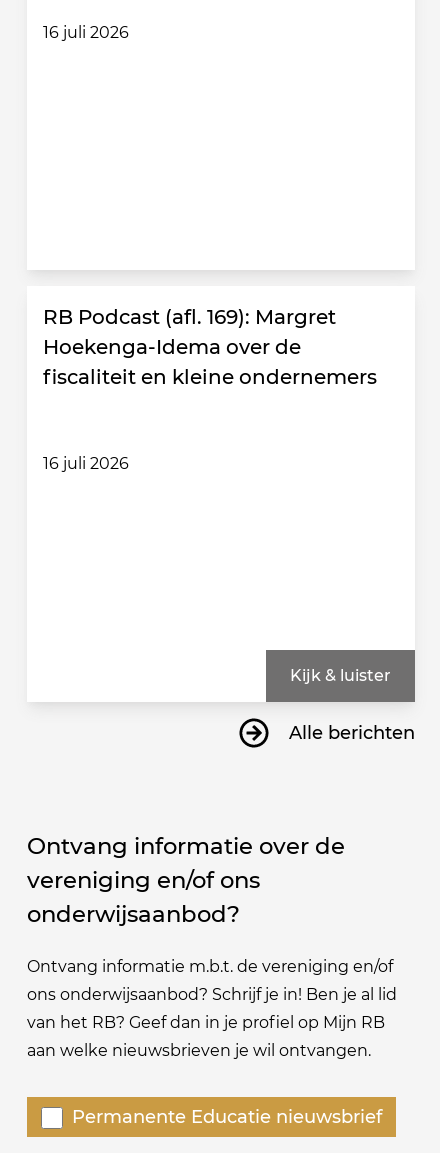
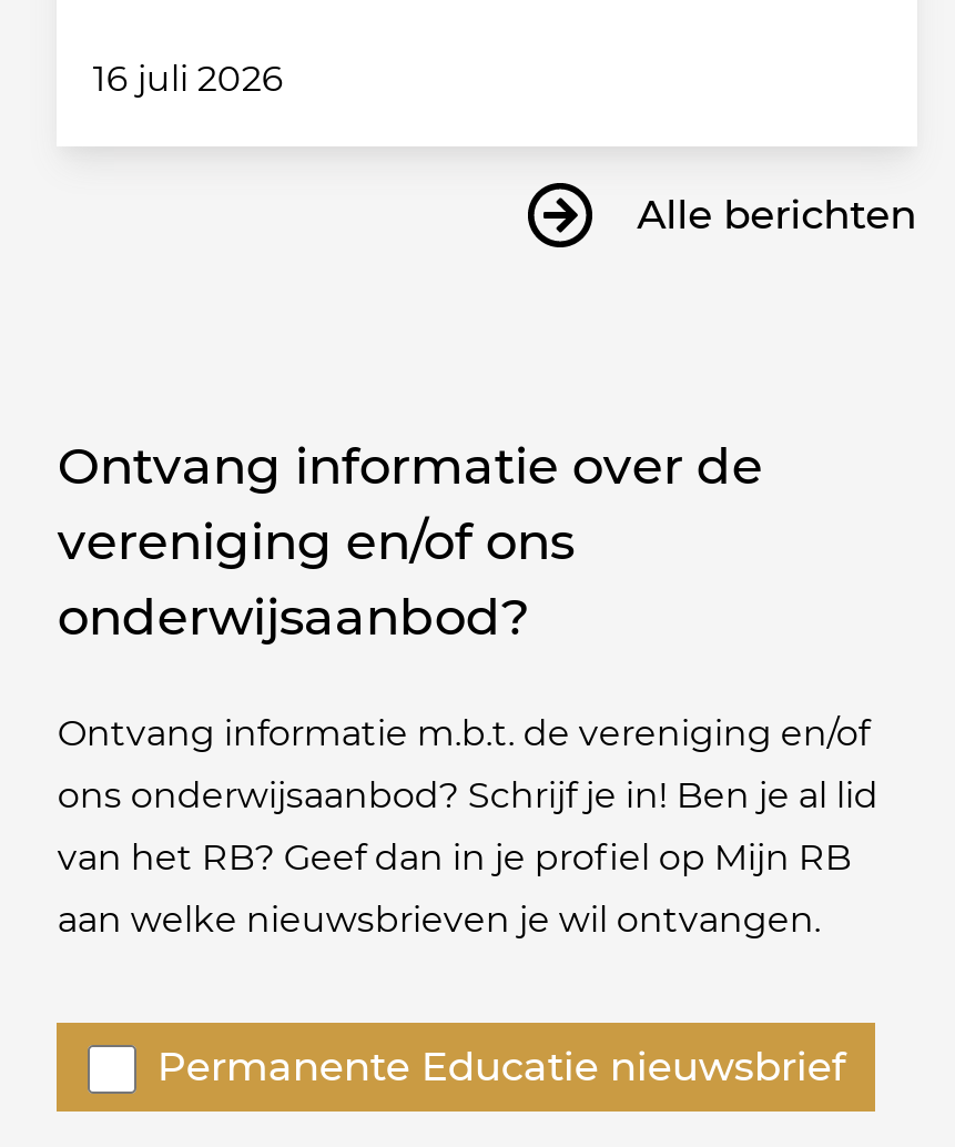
- RB Podcast (afl. 169): Margret
- Hoekenga-Idema over de
- fiscaliteit en kleine ondernemers

- 16 juli 2026

- Kijk & luister
